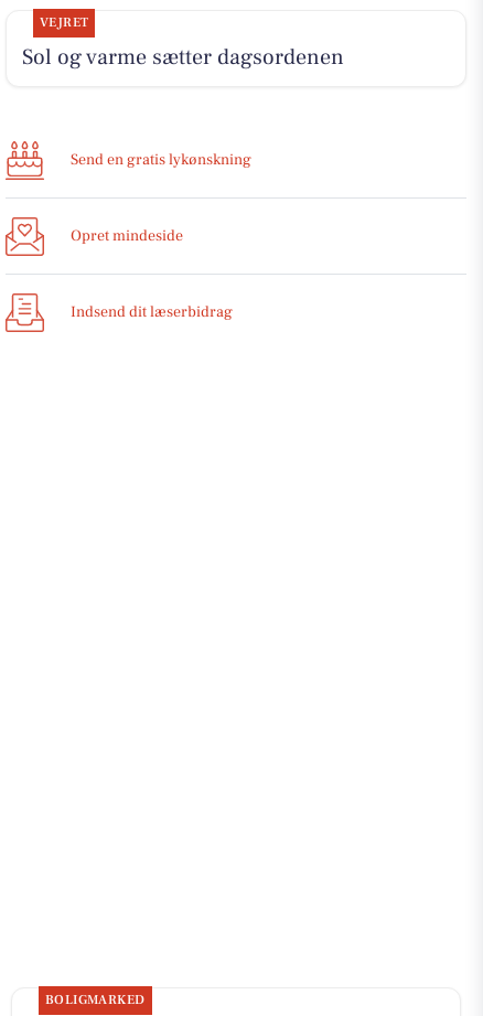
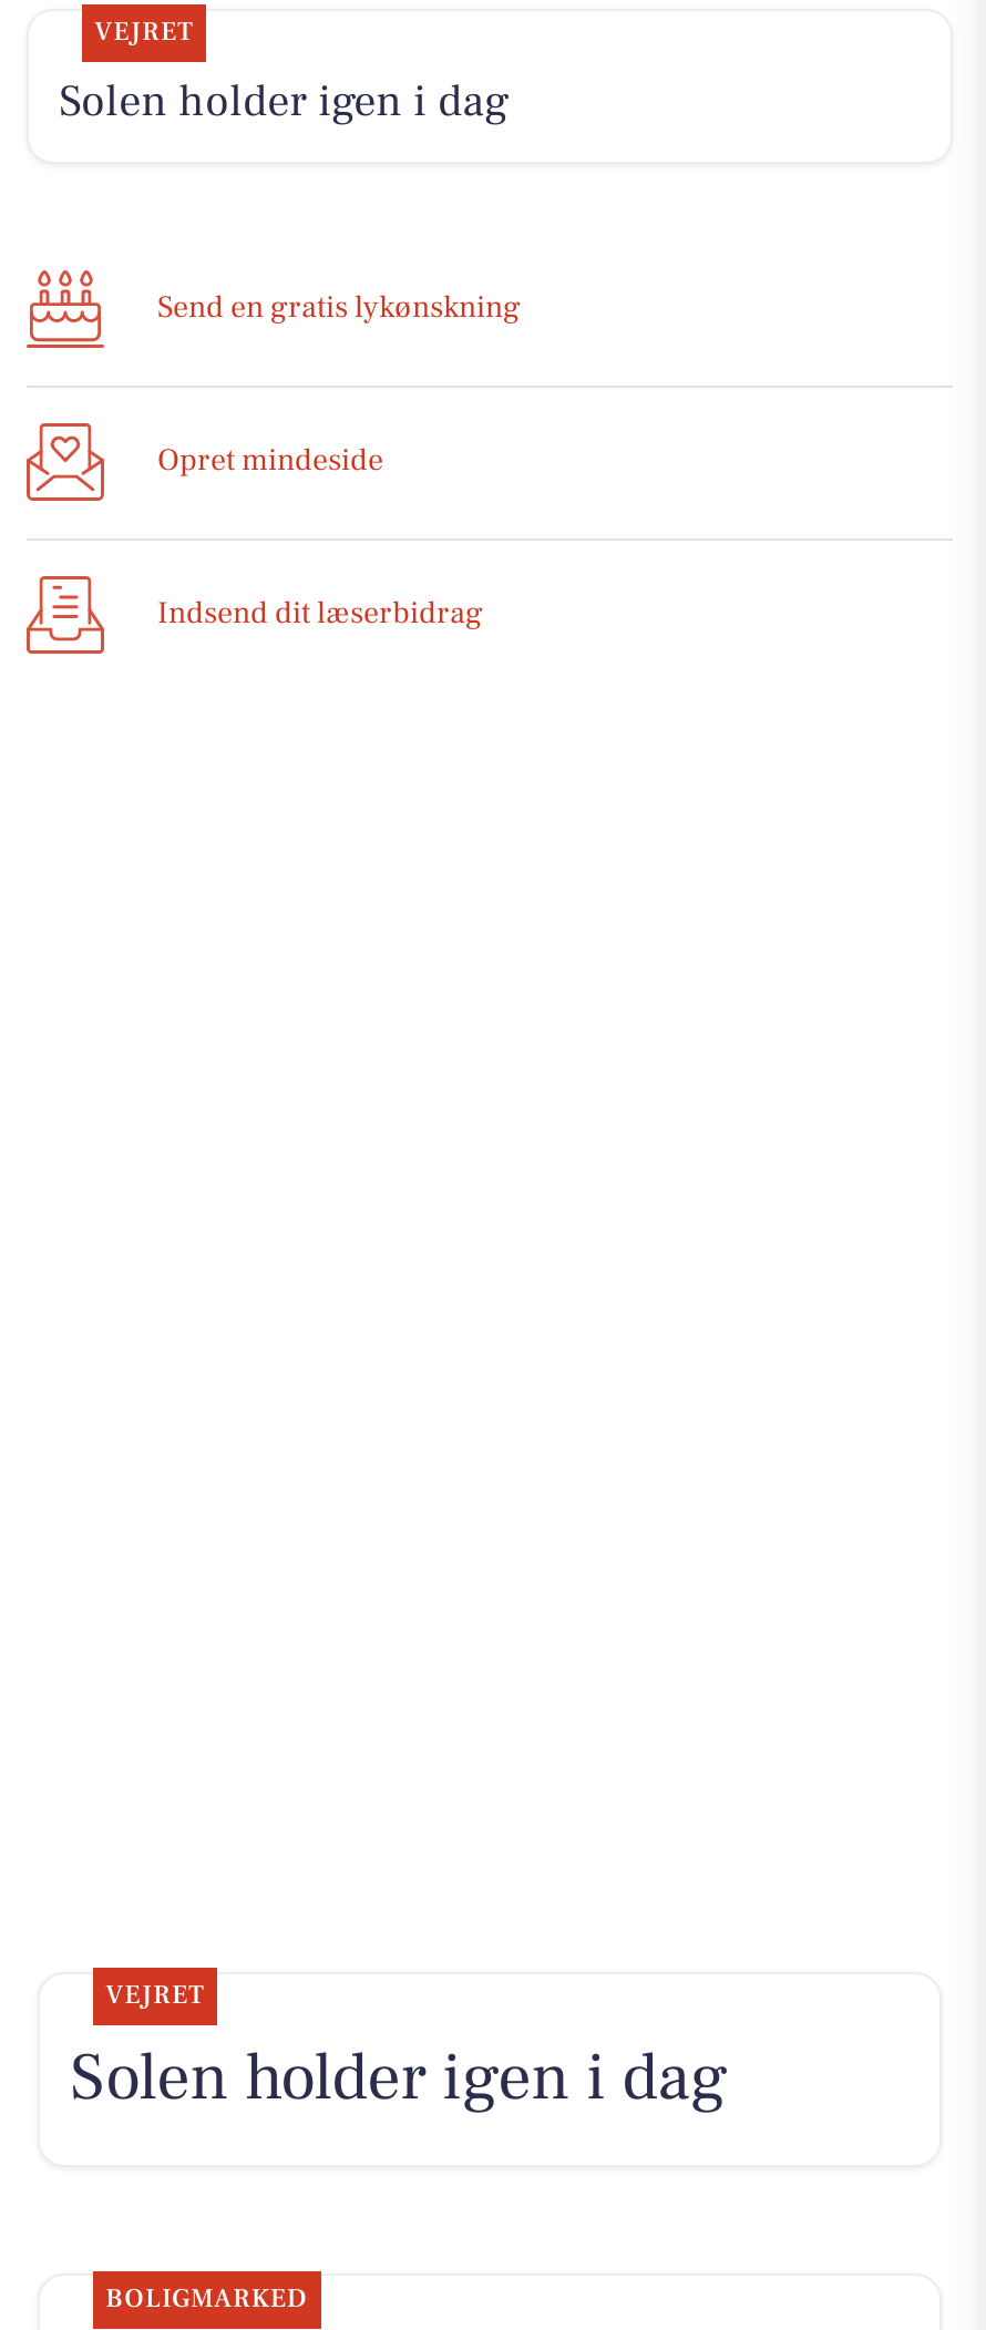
- Sol og varme sætter dagsordenen
+ Solen holder igen i dag

+ VEJRET
+ Solen holder igen i dag
